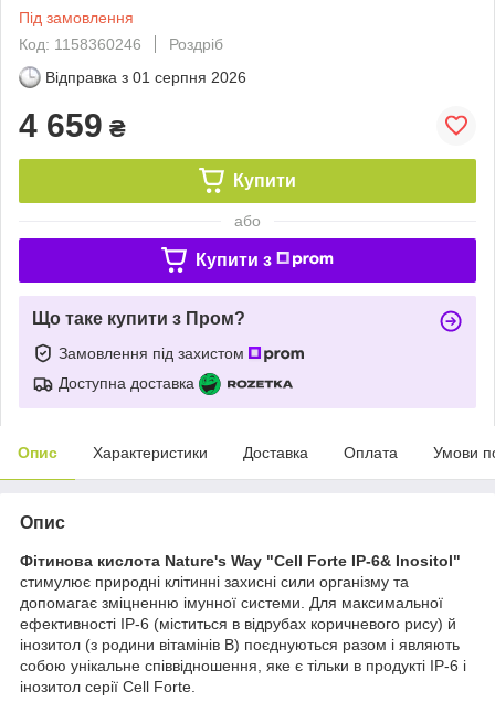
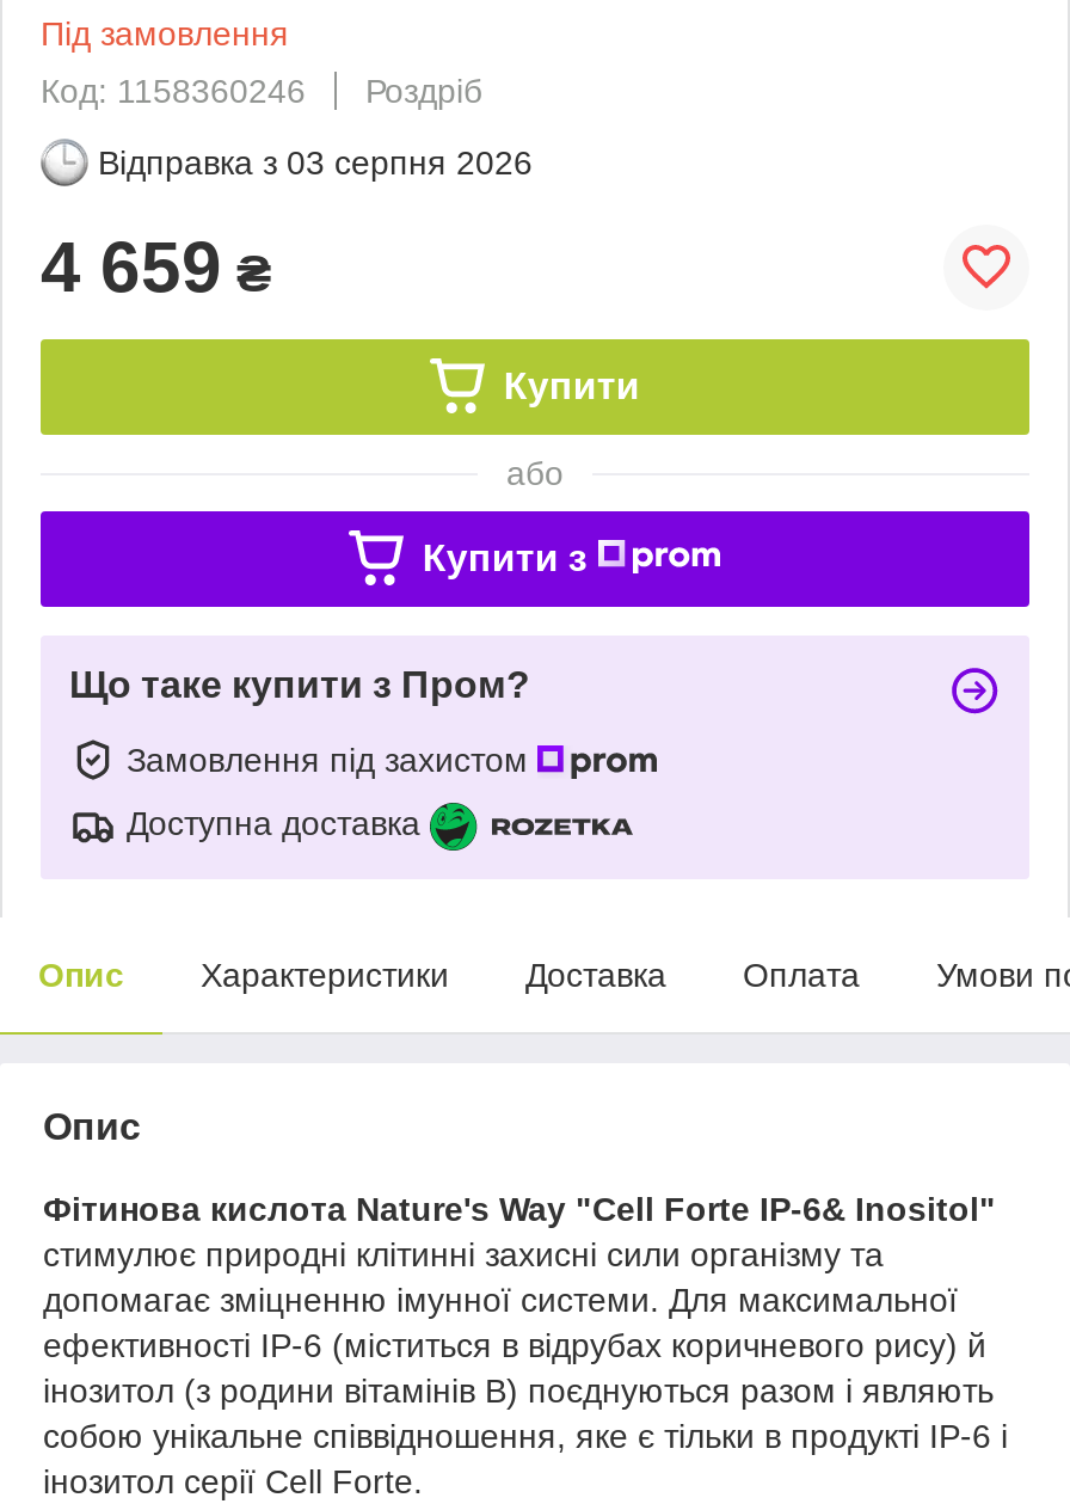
- Відправка з 01 серпня 2026
+ Відправка з 03 серпня 2026
